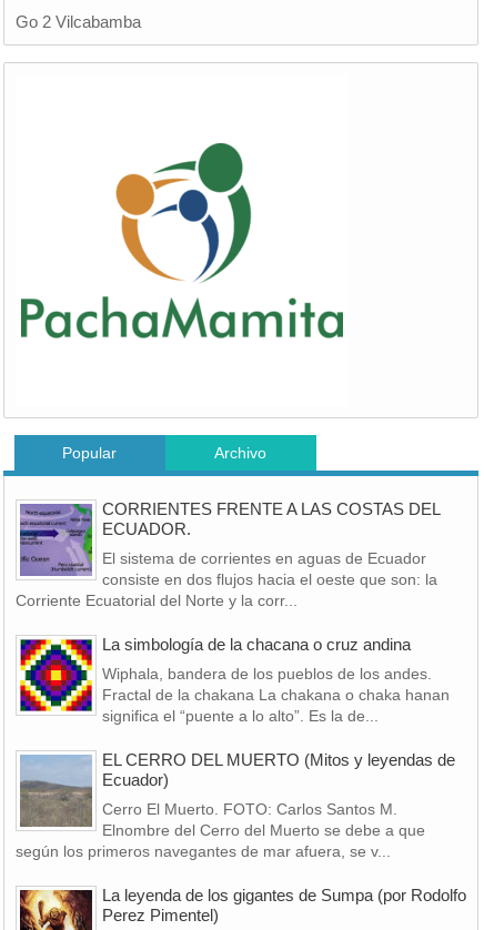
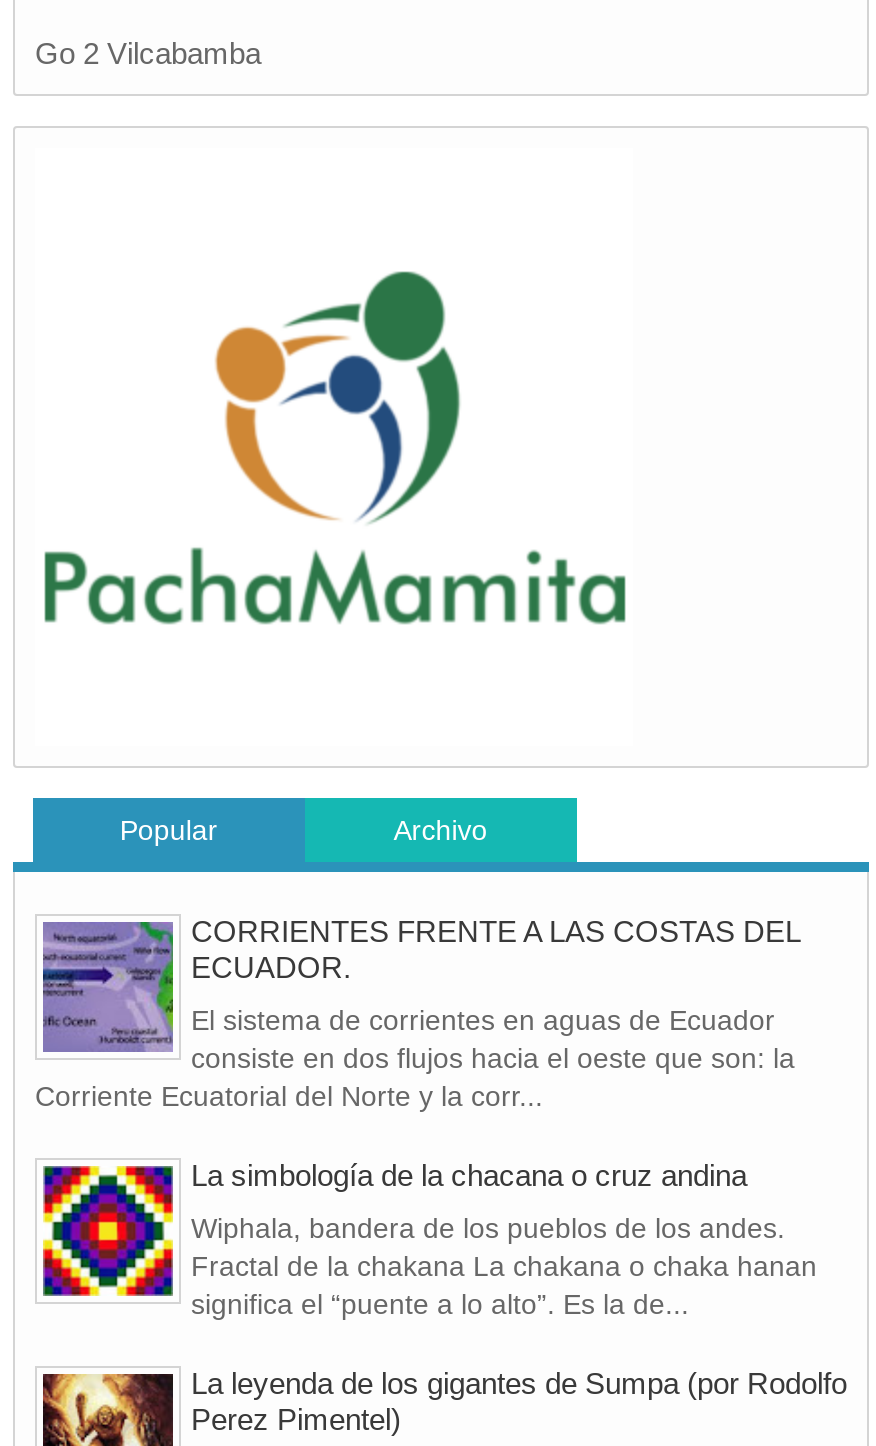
- [image]
- EL CERRO DEL MUERTO (Mitos y leyendas de
- Ecuador)
- Cerro El Muerto. FOTO: Carlos Santos M.
- Elnombre del Cerro del Muerto se debe a que
- según los primeros navegantes de mar afuera, se v...
